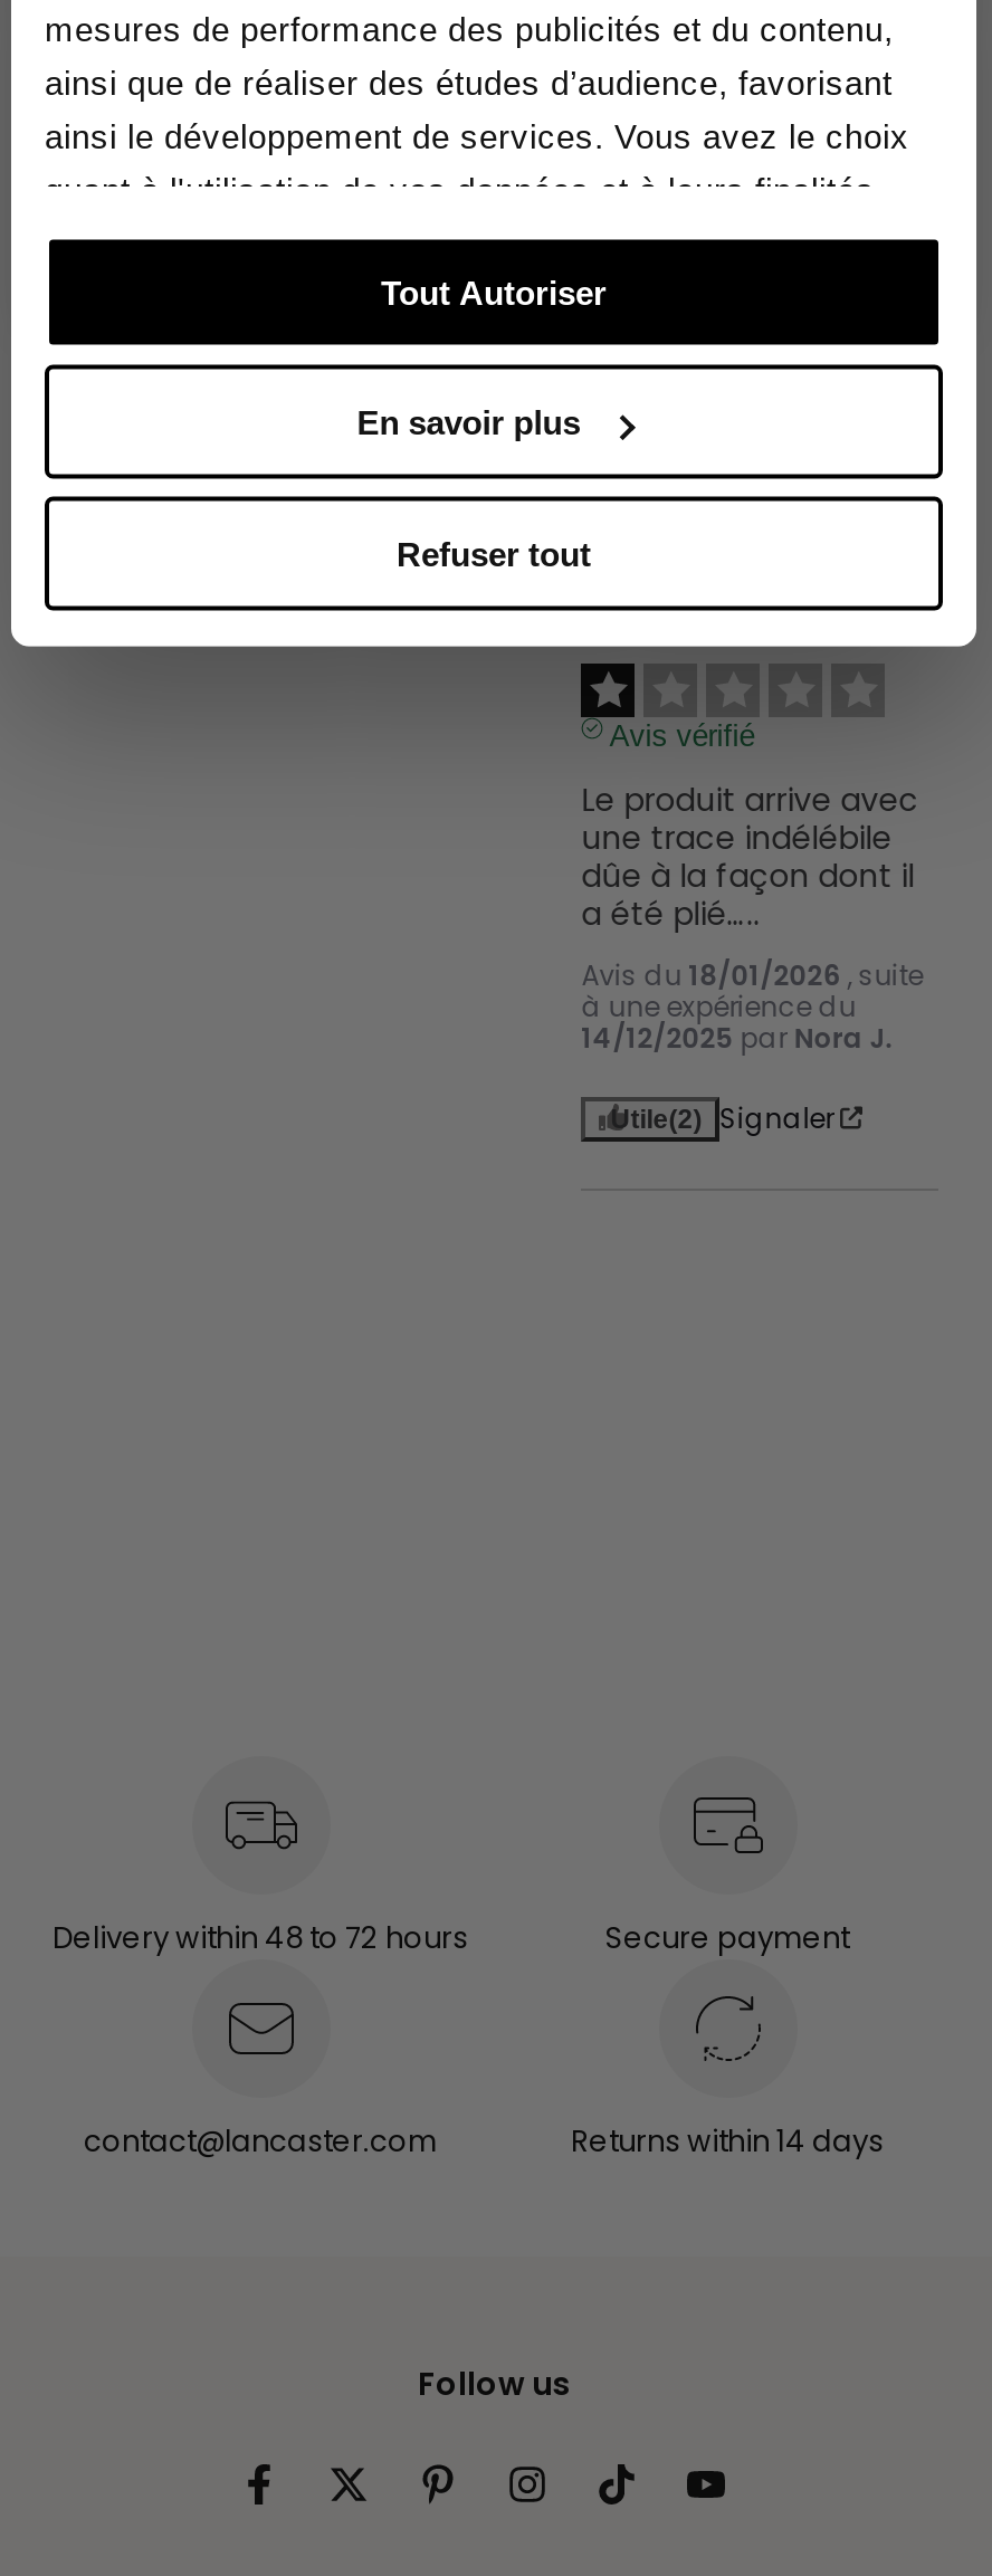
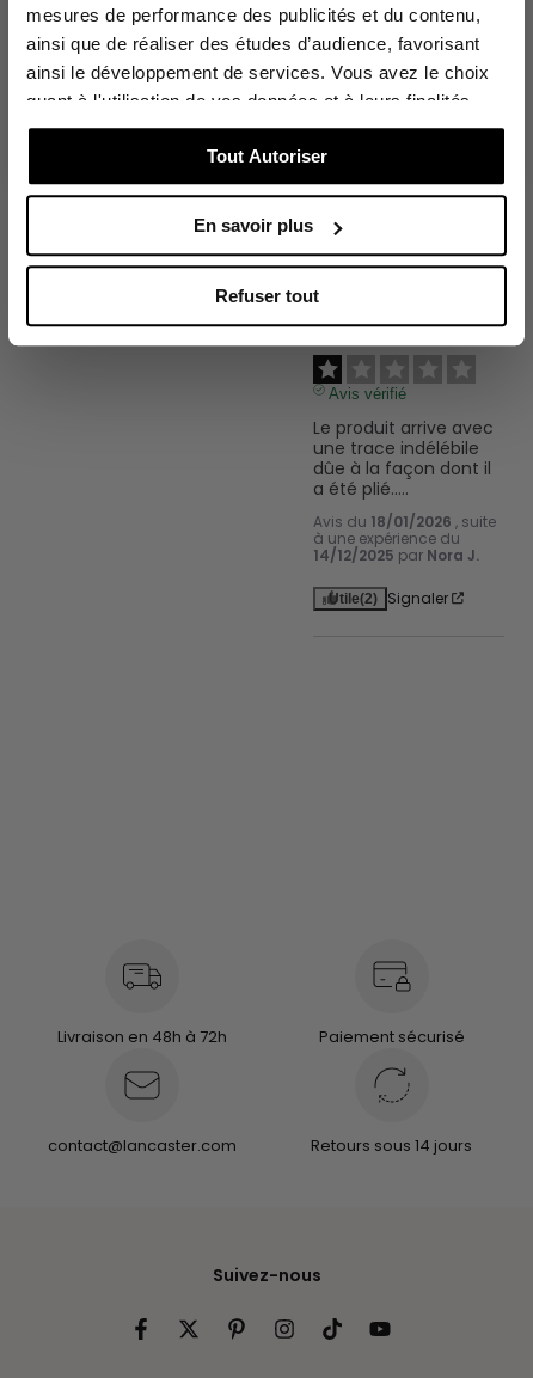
- Delivery within 48 to 72 hours
- Secure payment
+ Livraison en 48h à 72h
+ Paiement sécurisé

- Returns within 14 days
+ Retours sous 14 jours

- Follow us
+ Suivez-nous
